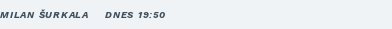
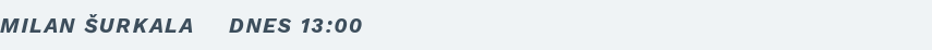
- MILAN ŠURKALA DNES 19:50
+ MILAN ŠURKALA DNES 13:00
